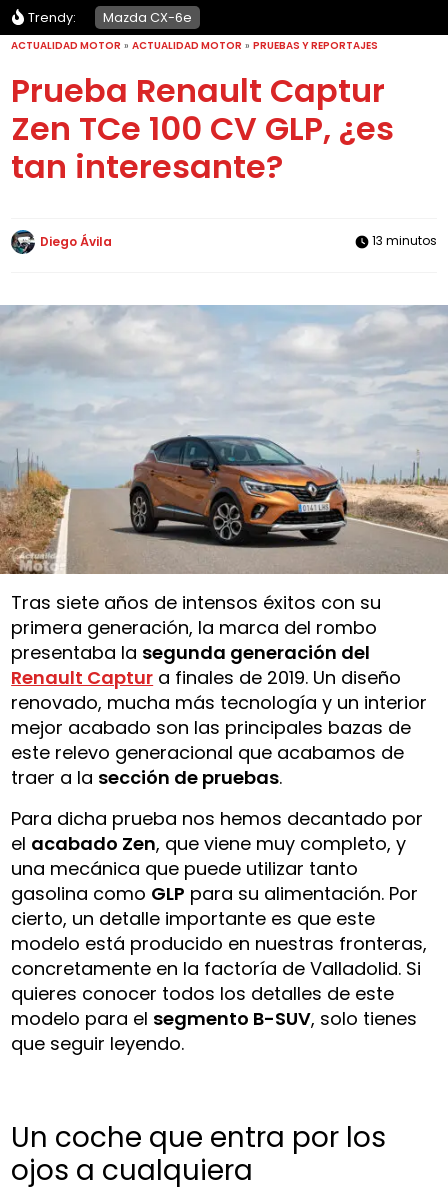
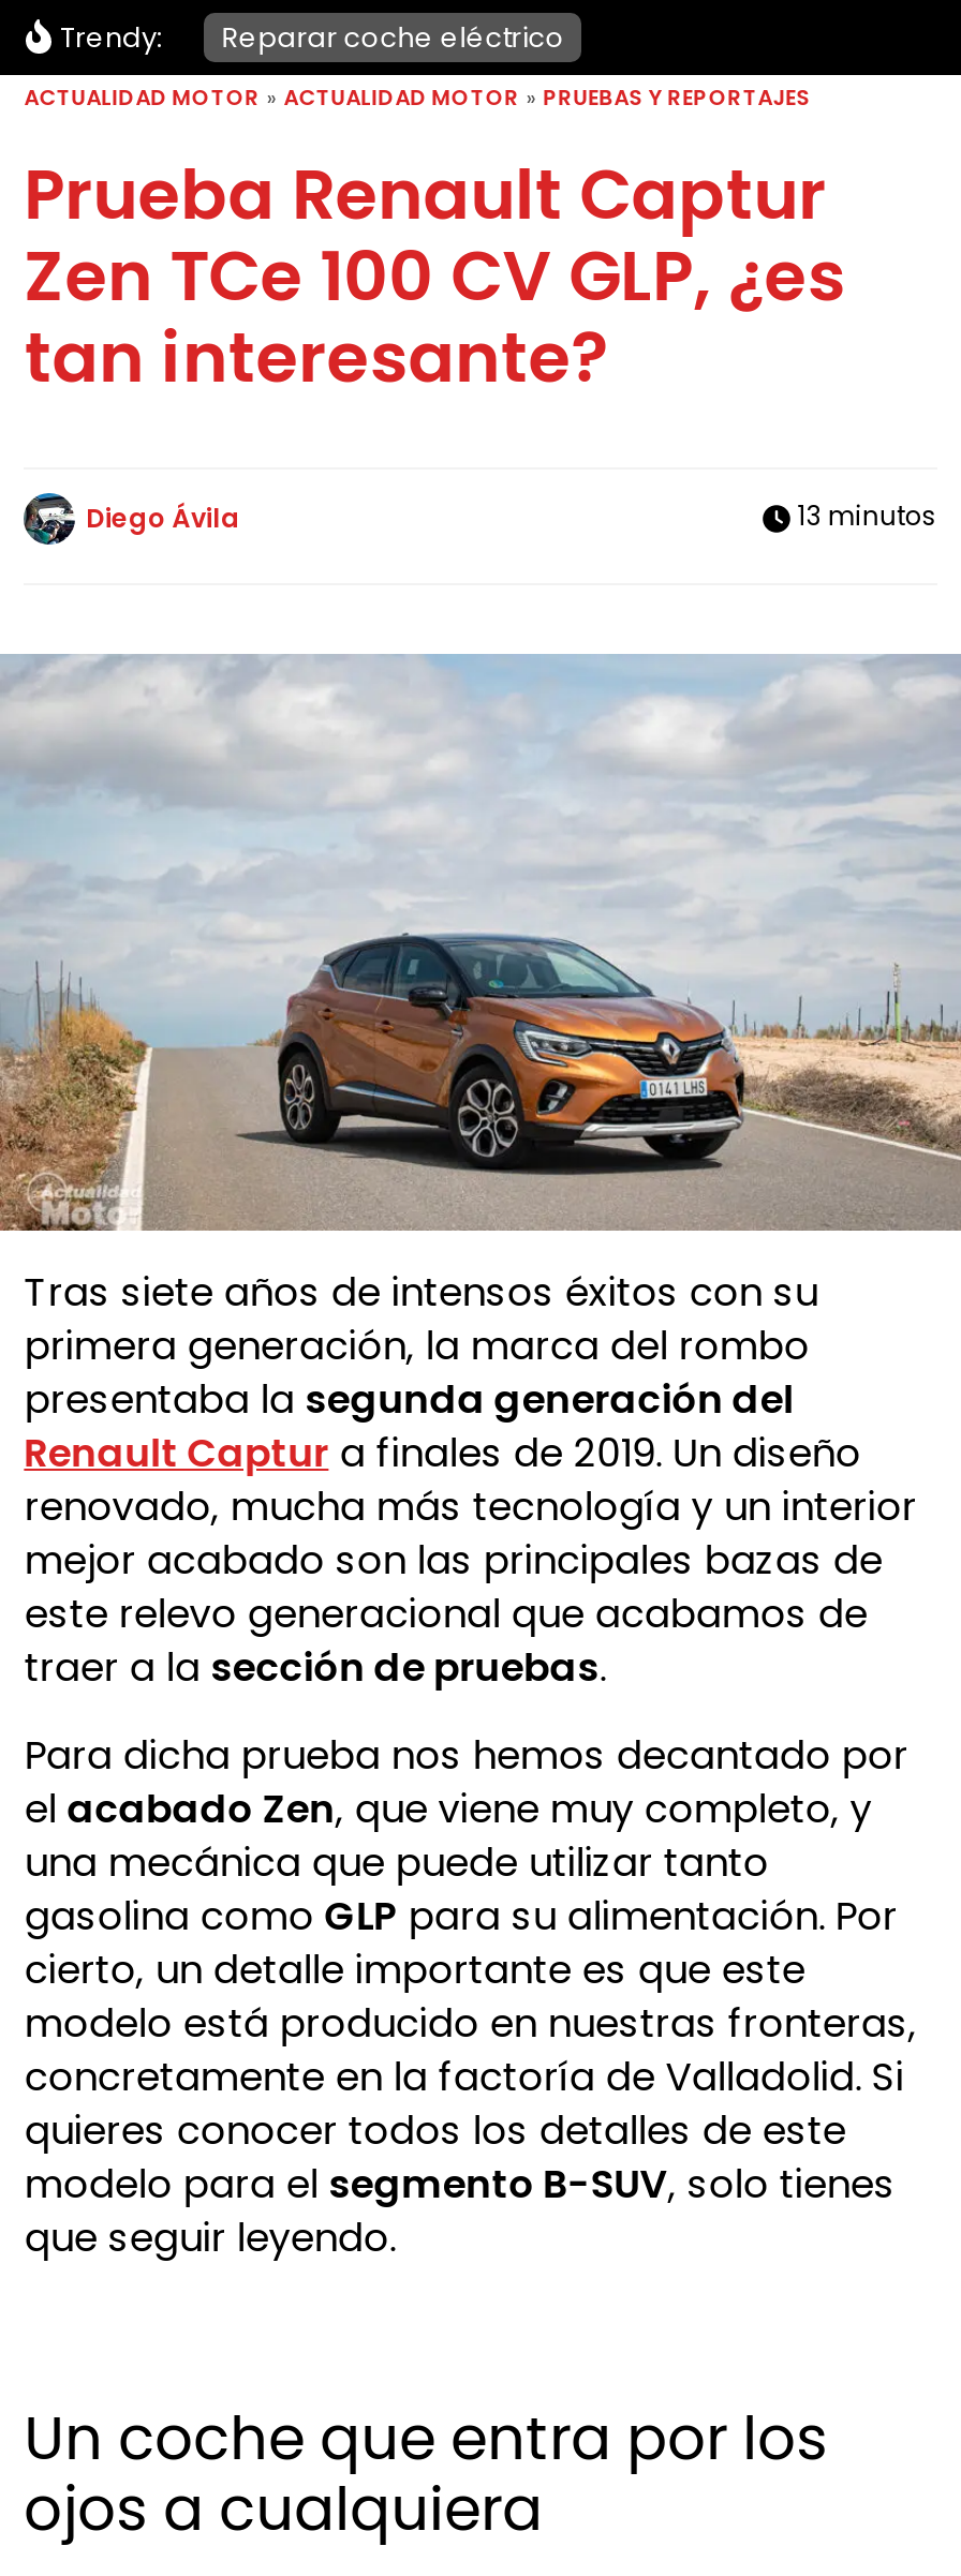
- Mazda CX-6e
+ Reparar coche eléctrico
